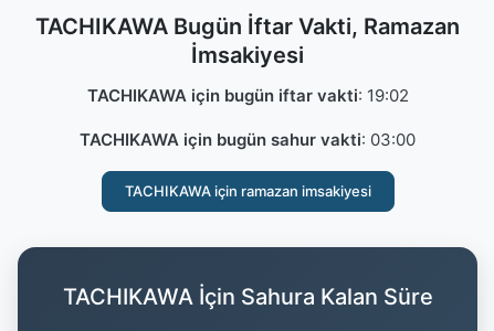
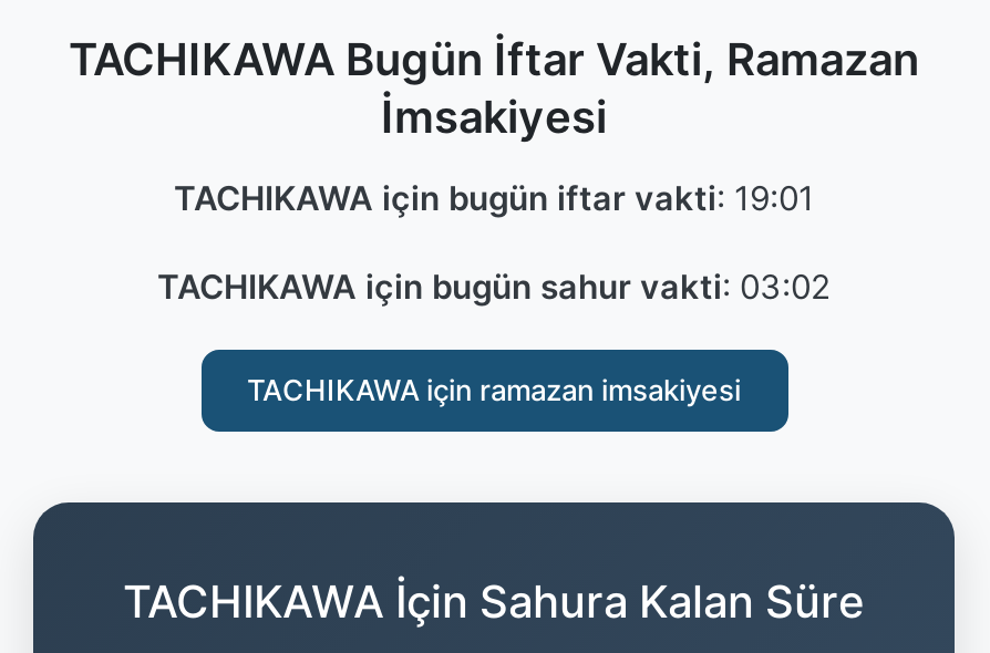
- TACHIKAWA için bugün iftar vakti: 19:02
+ TACHIKAWA için bugün iftar vakti: 19:01

- TACHIKAWA için bugün sahur vakti: 03:00
+ TACHIKAWA için bugün sahur vakti: 03:02
